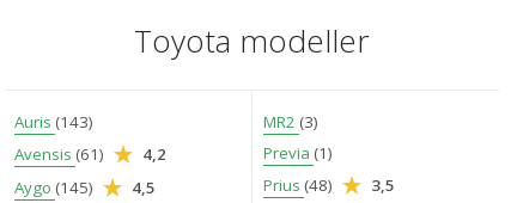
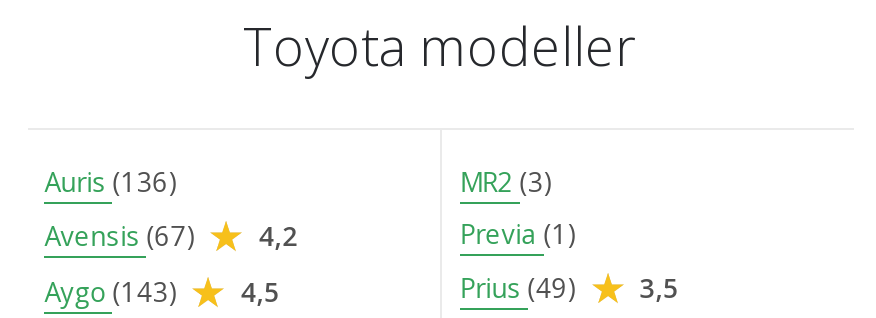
- Auris (143)
+ Auris (136)

- Avensis (61) 4,2
+ Avensis (67) 4,2

- Aygo (145) 4,5
+ Aygo (143) 4,5

- Prius (48) 3,5
+ Prius (49) 3,5
